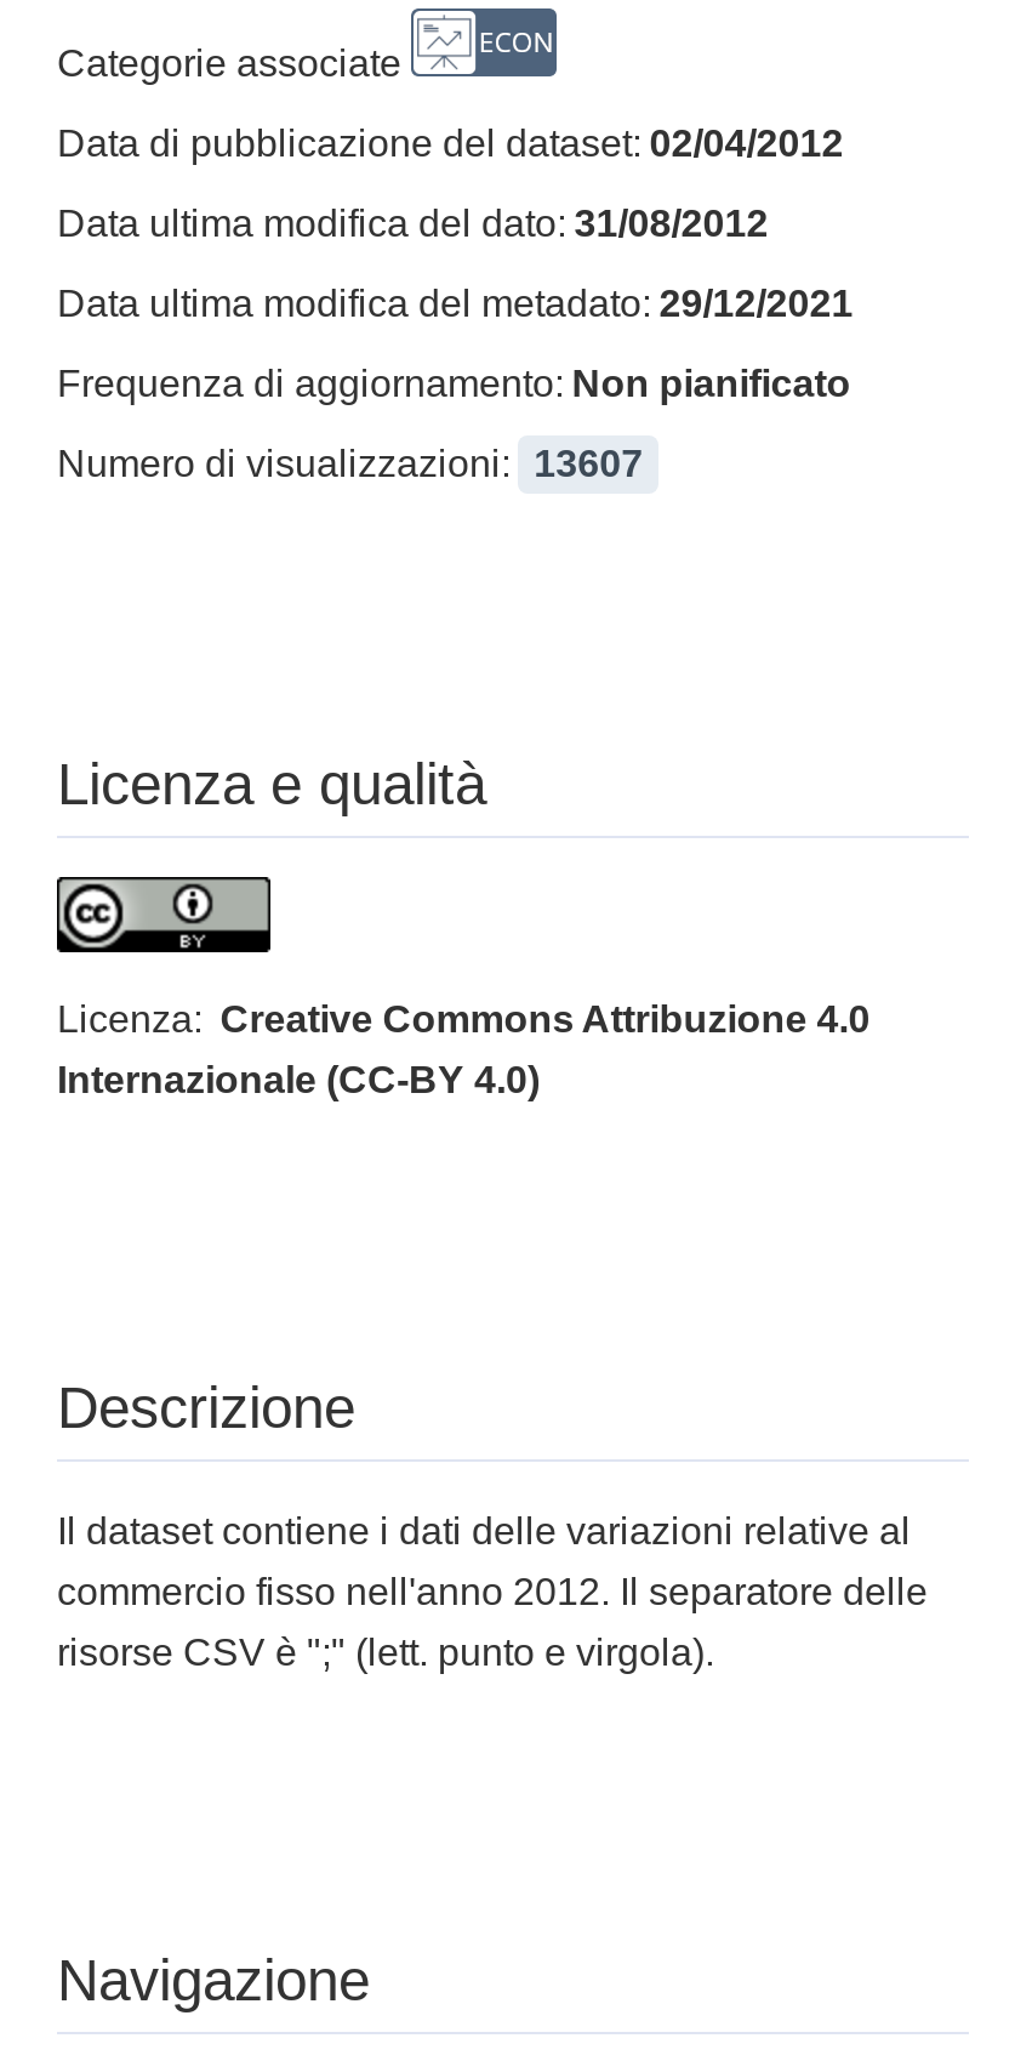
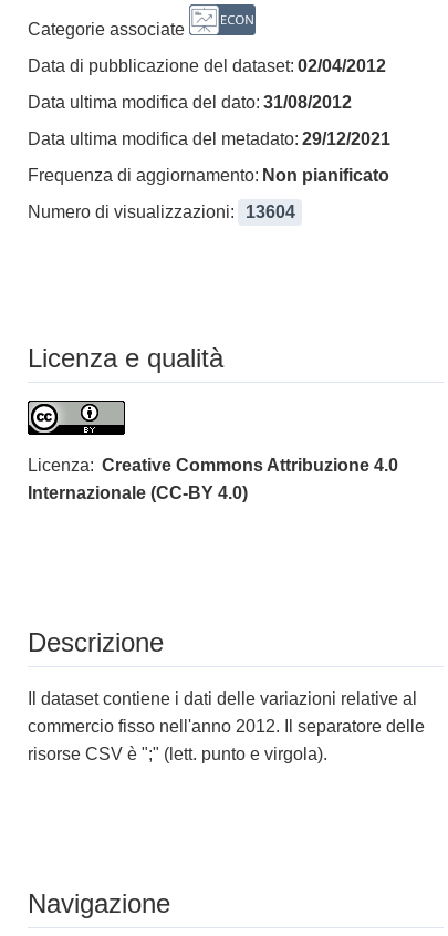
- Numero di visualizzazioni: 13607
+ Numero di visualizzazioni: 13604
